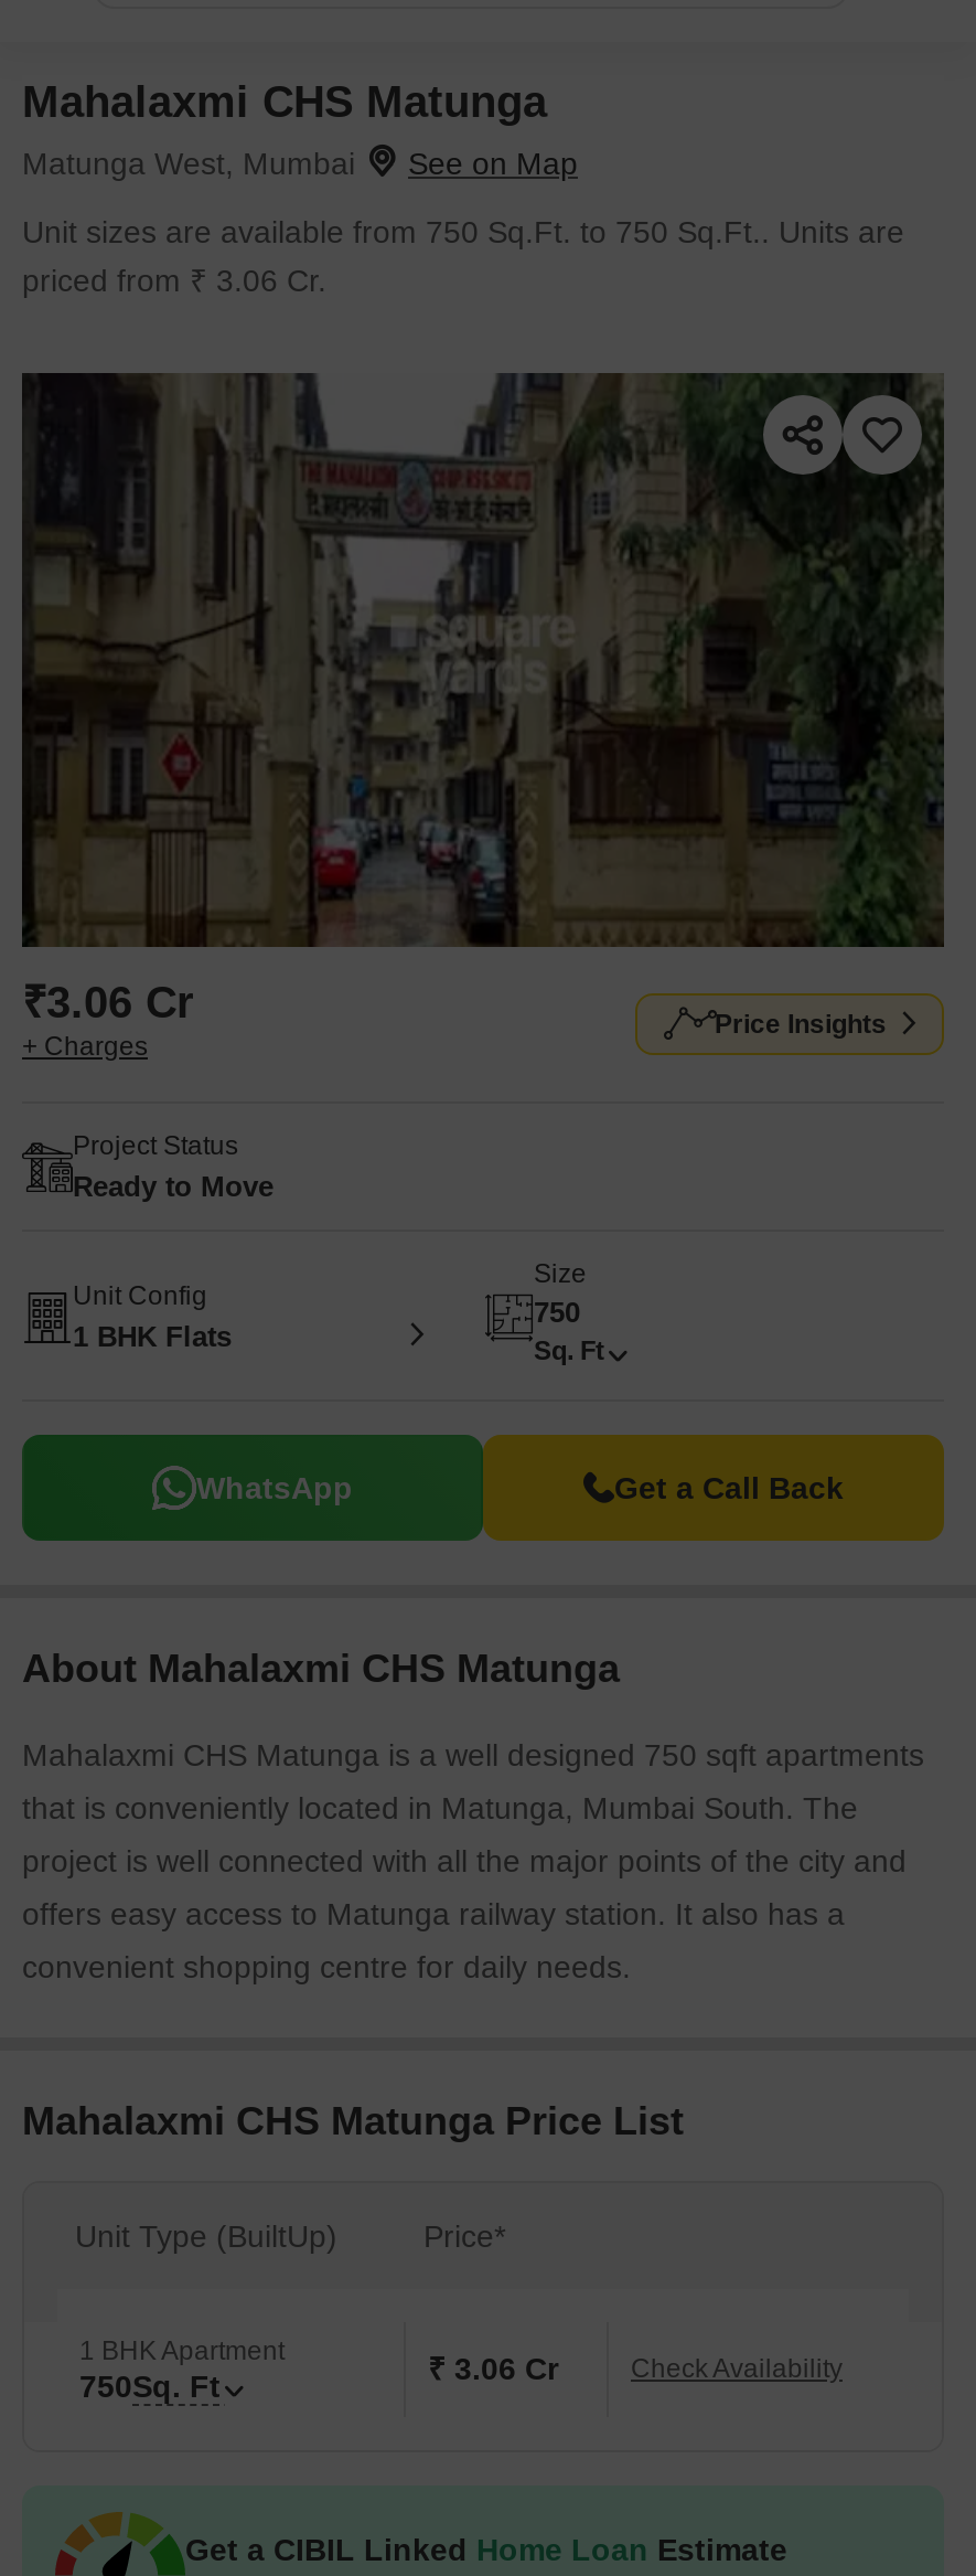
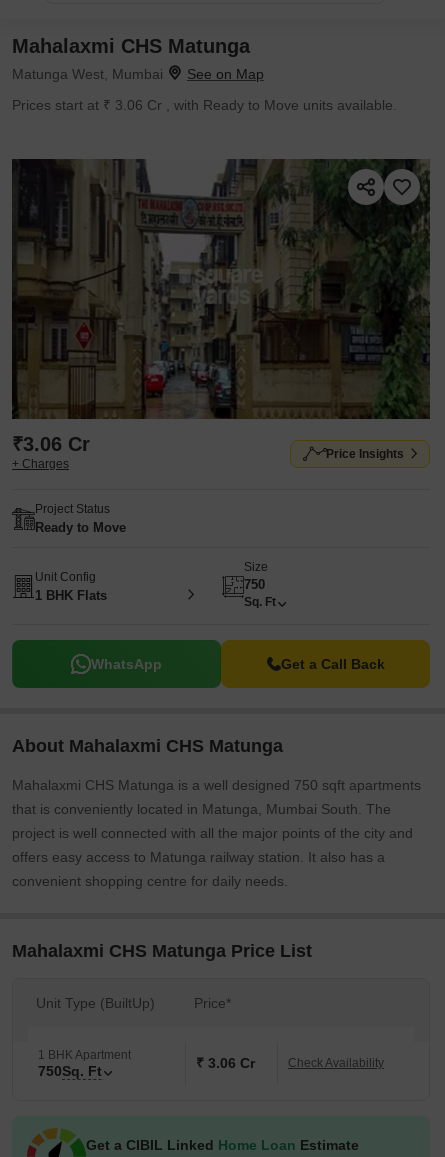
- Unit sizes are available from 750 Sq.Ft. to 750 Sq.Ft.. Units are
- priced from ₹ 3.06 Cr.
+ Prices start at ₹ 3.06 Cr , with Ready to Move units available.
